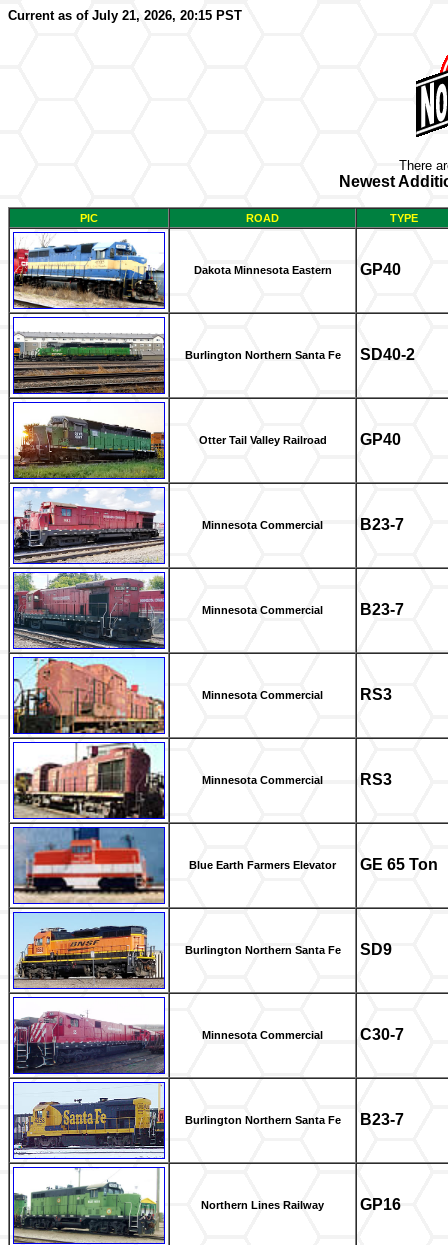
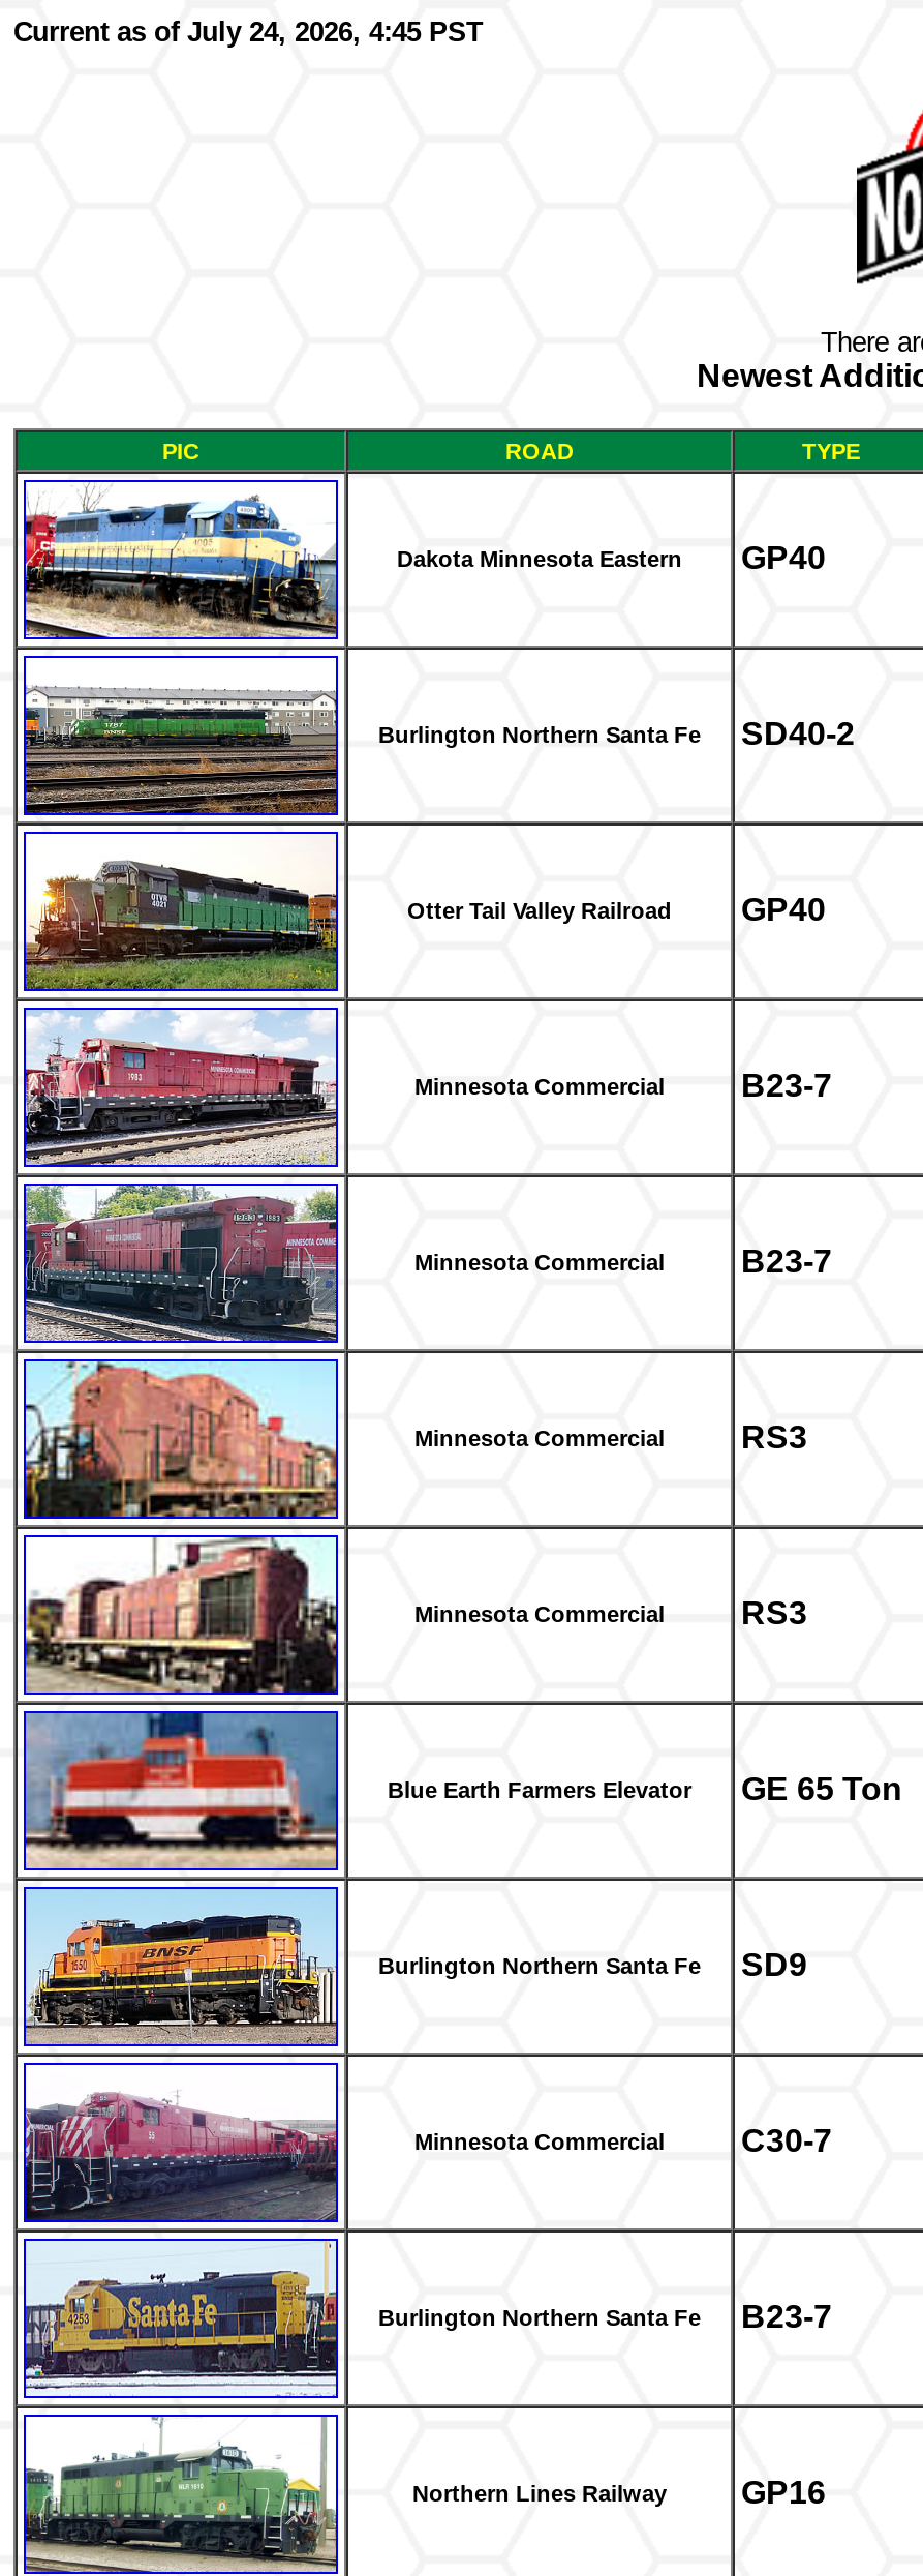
- Current as of July 21, 2026, 20:15 PST
+ Current as of July 24, 2026, 4:45 PST
